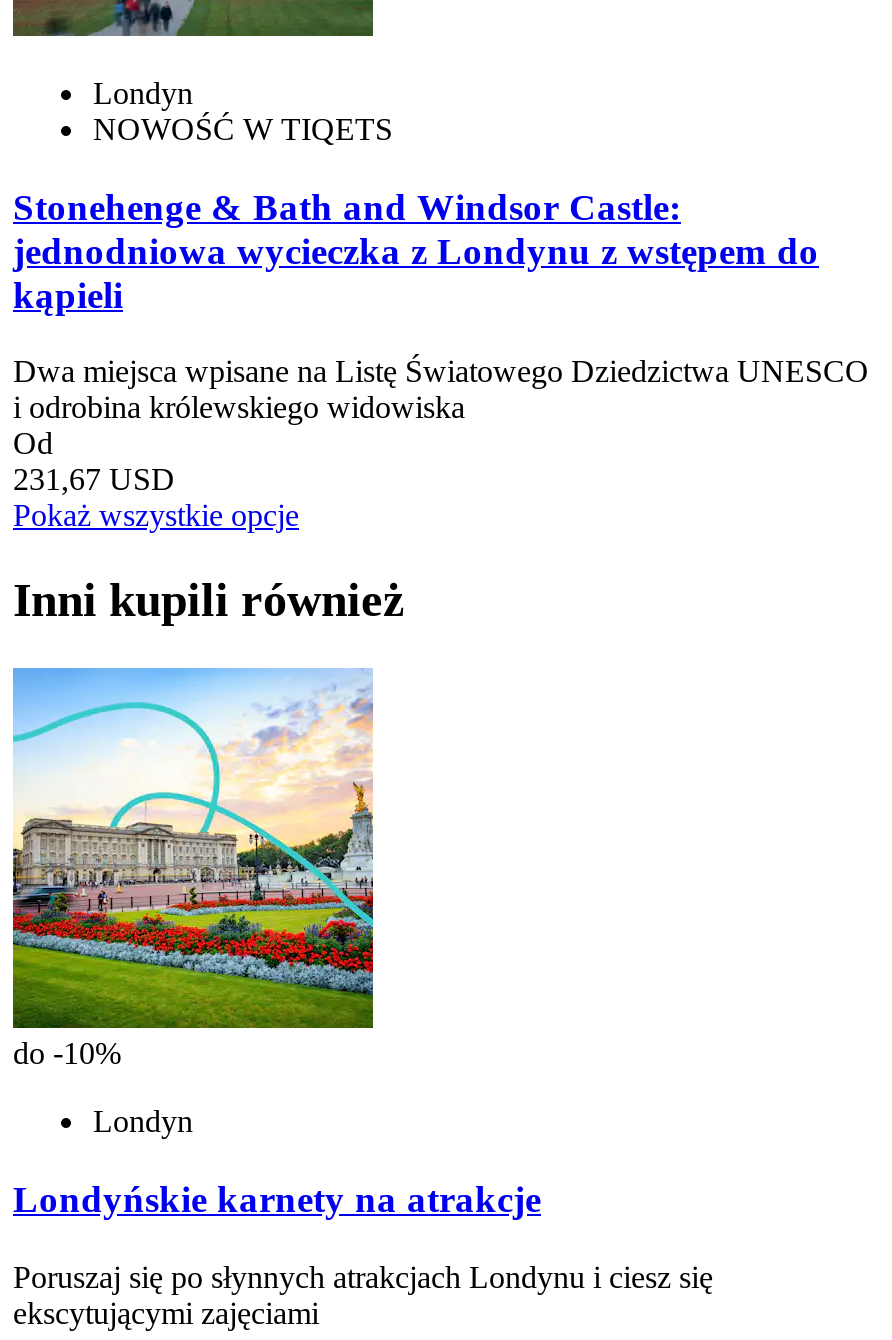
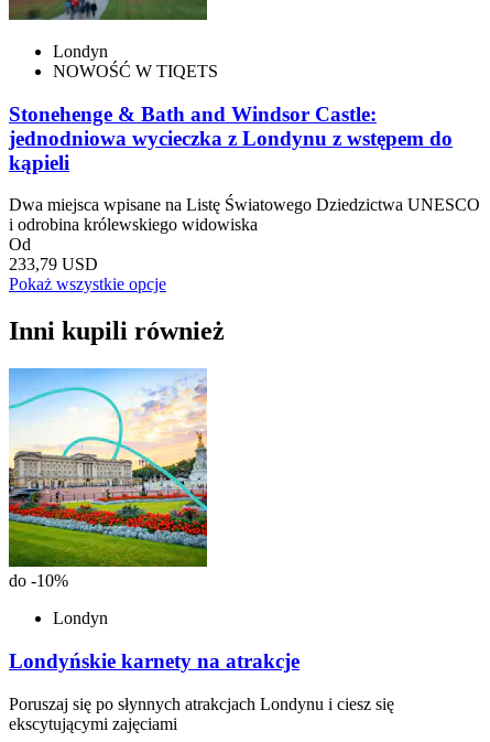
- 231,67 USD
+ 233,79 USD
